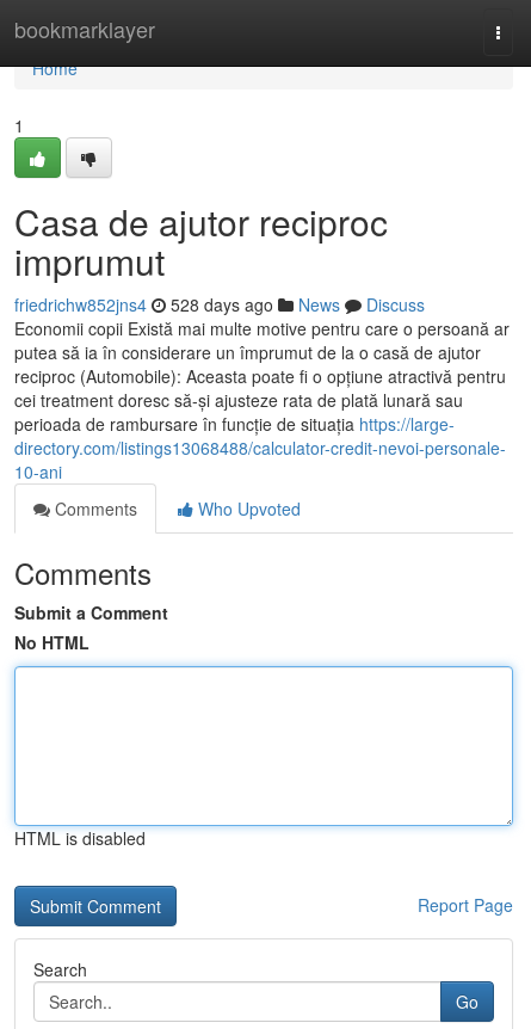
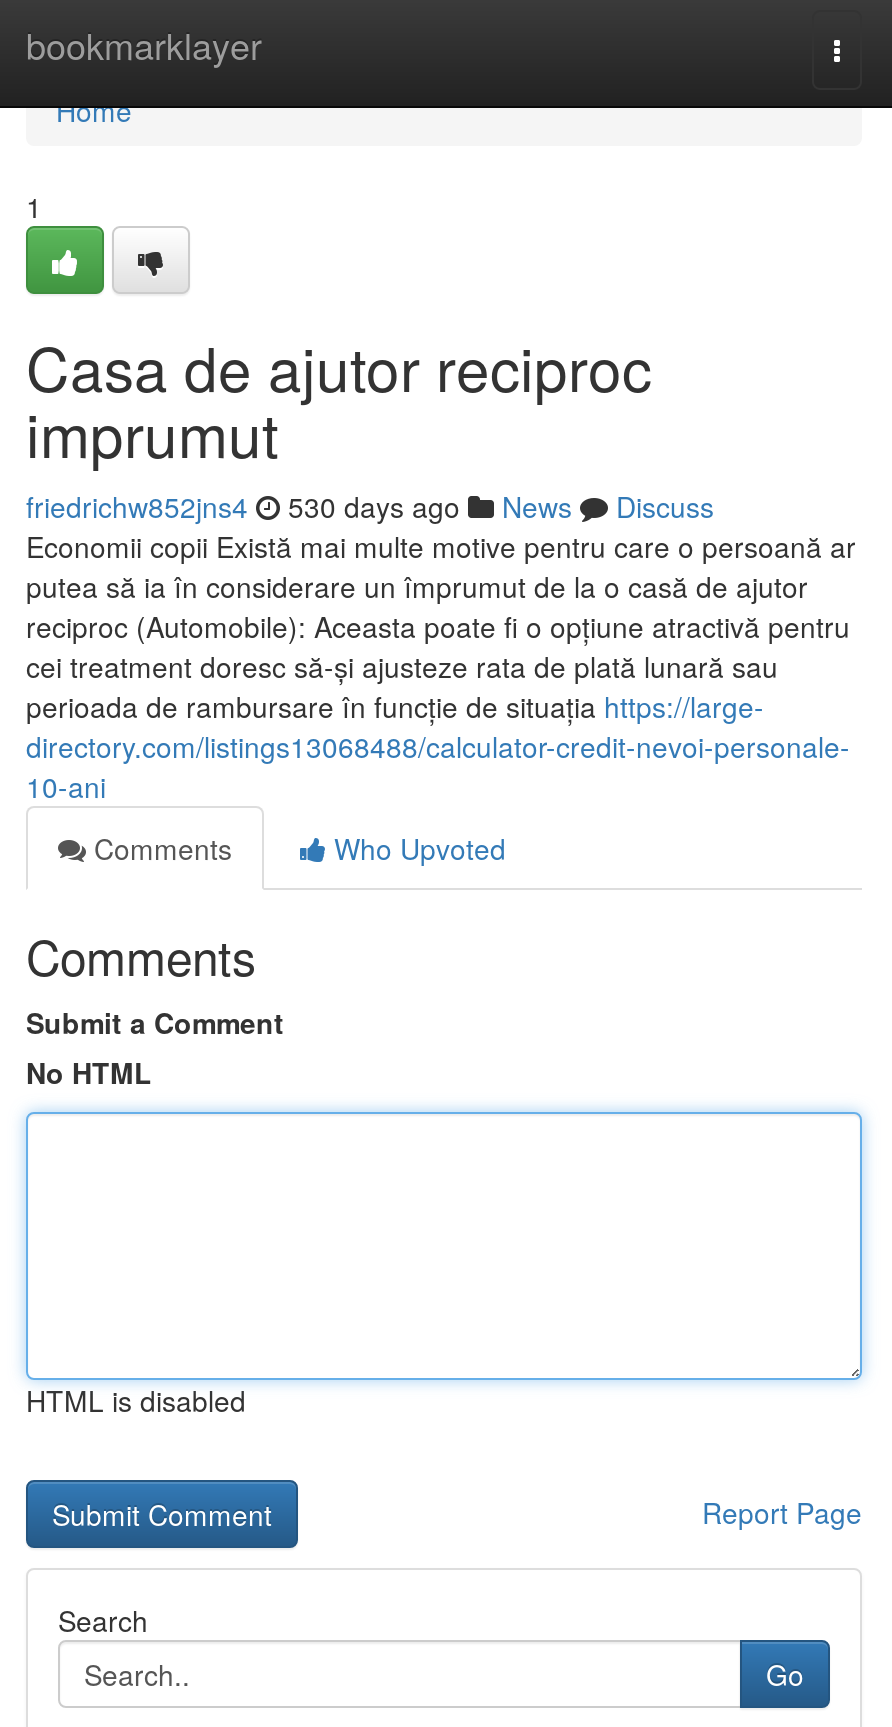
- friedrichw852jns4 528 days ago News Discuss
+ friedrichw852jns4 530 days ago News Discuss
